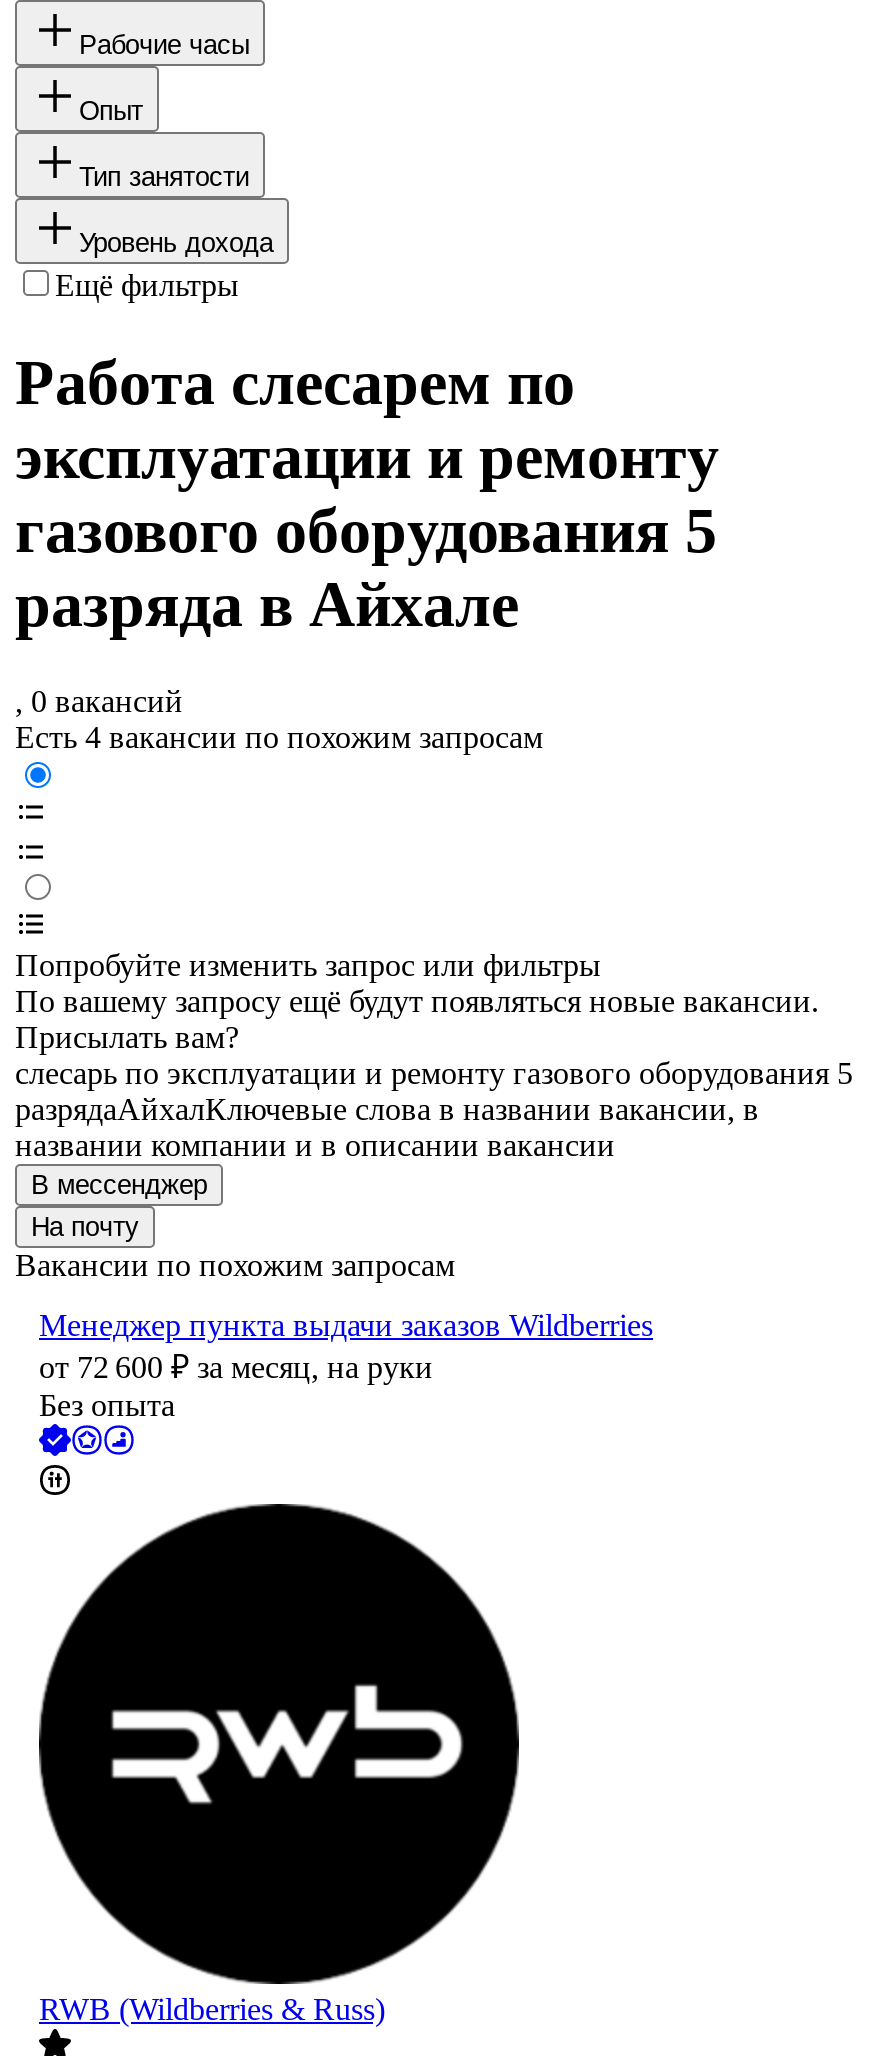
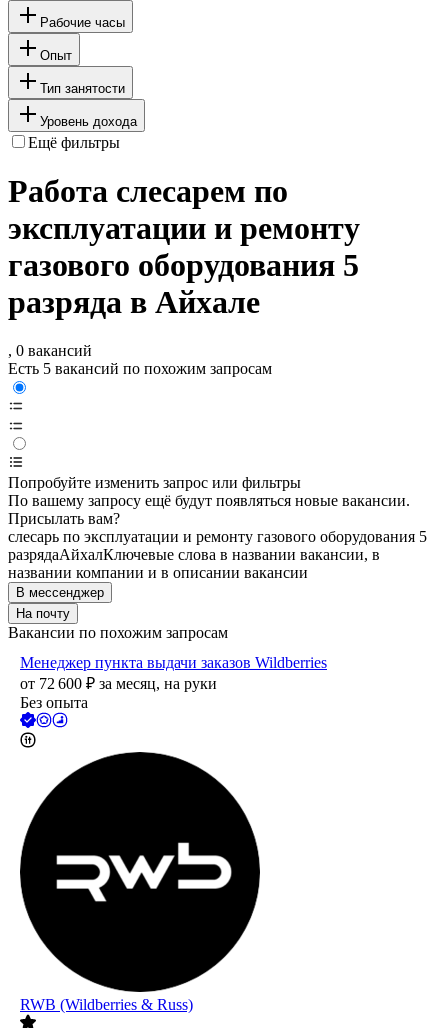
- Есть 4 вакансии по похожим запросам
+ Есть 5 вакансий по похожим запросам
